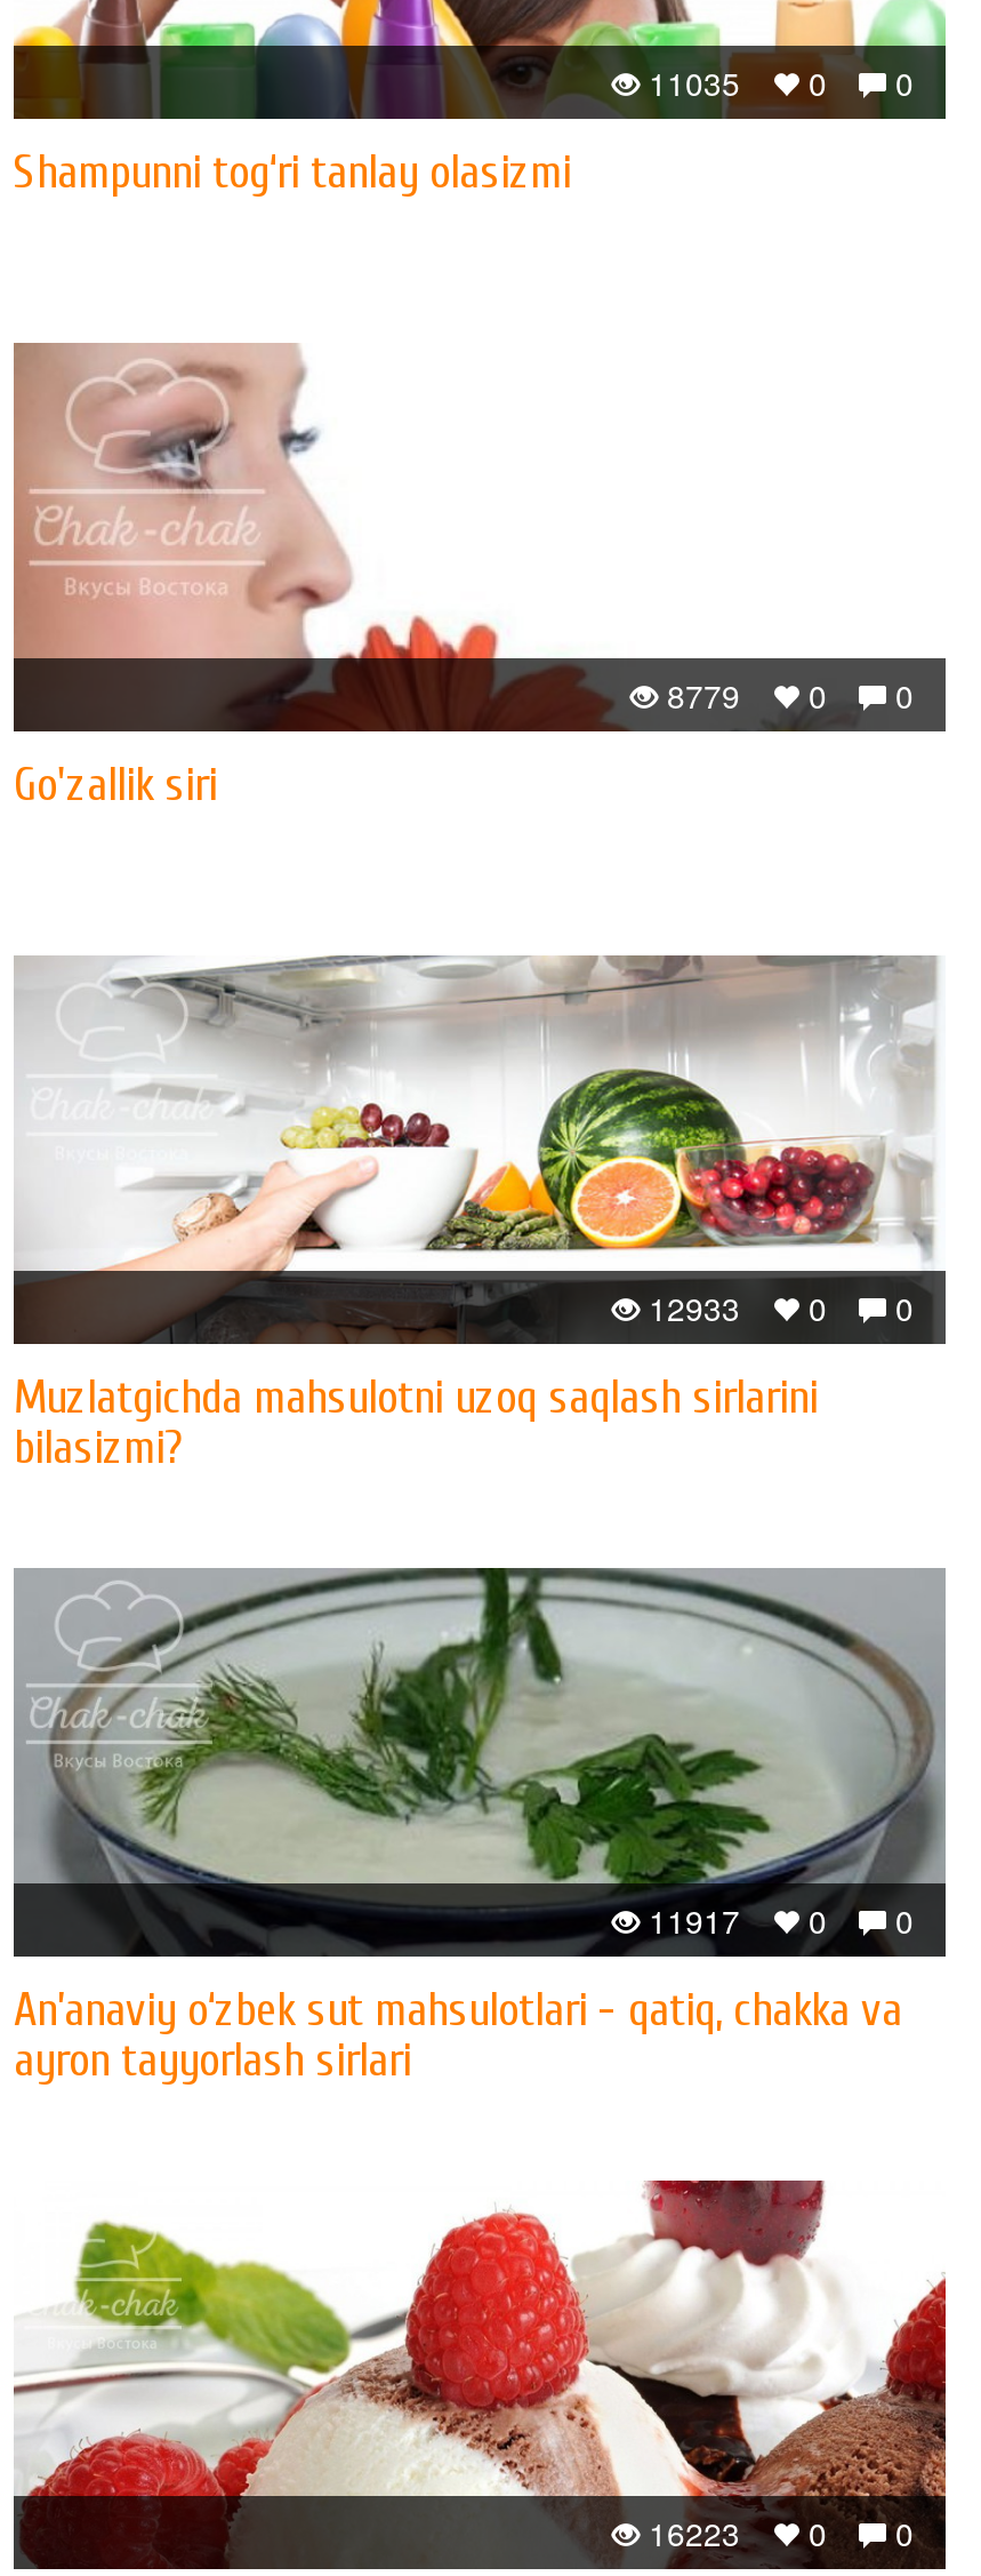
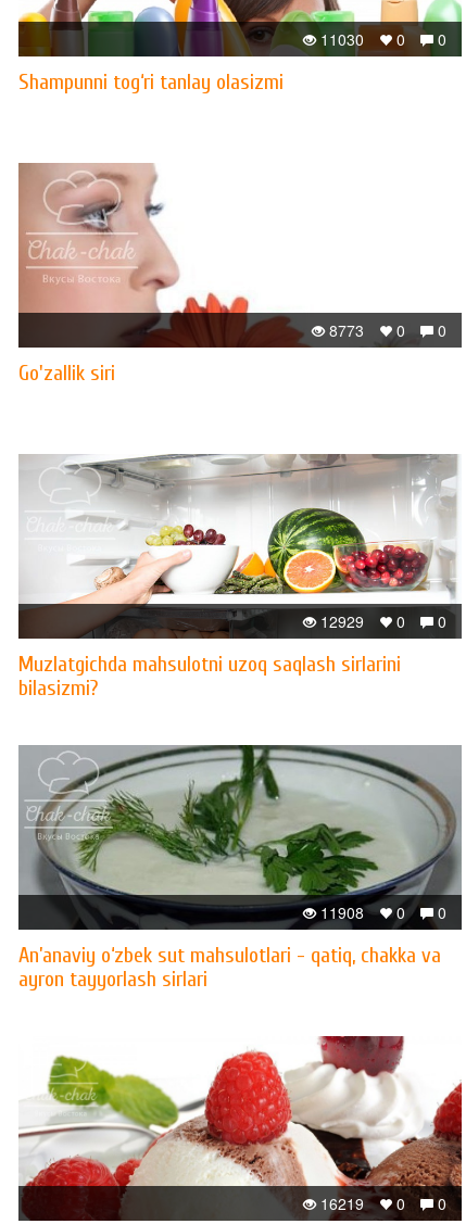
- 11035 0 0
+ 11030 0 0

- 8779 0 0
+ 8773 0 0

- 12933 0 0
+ 12929 0 0

- 11917 0 0
+ 11908 0 0

- 16223 0 0
+ 16219 0 0
